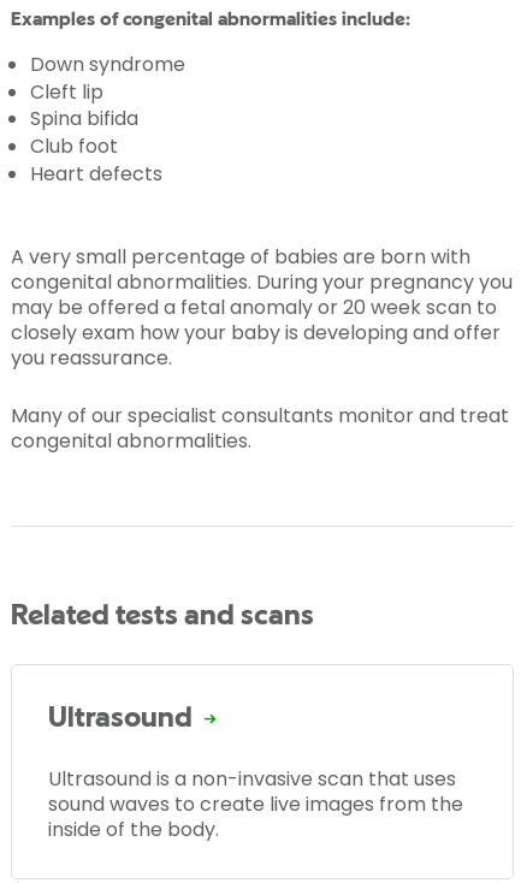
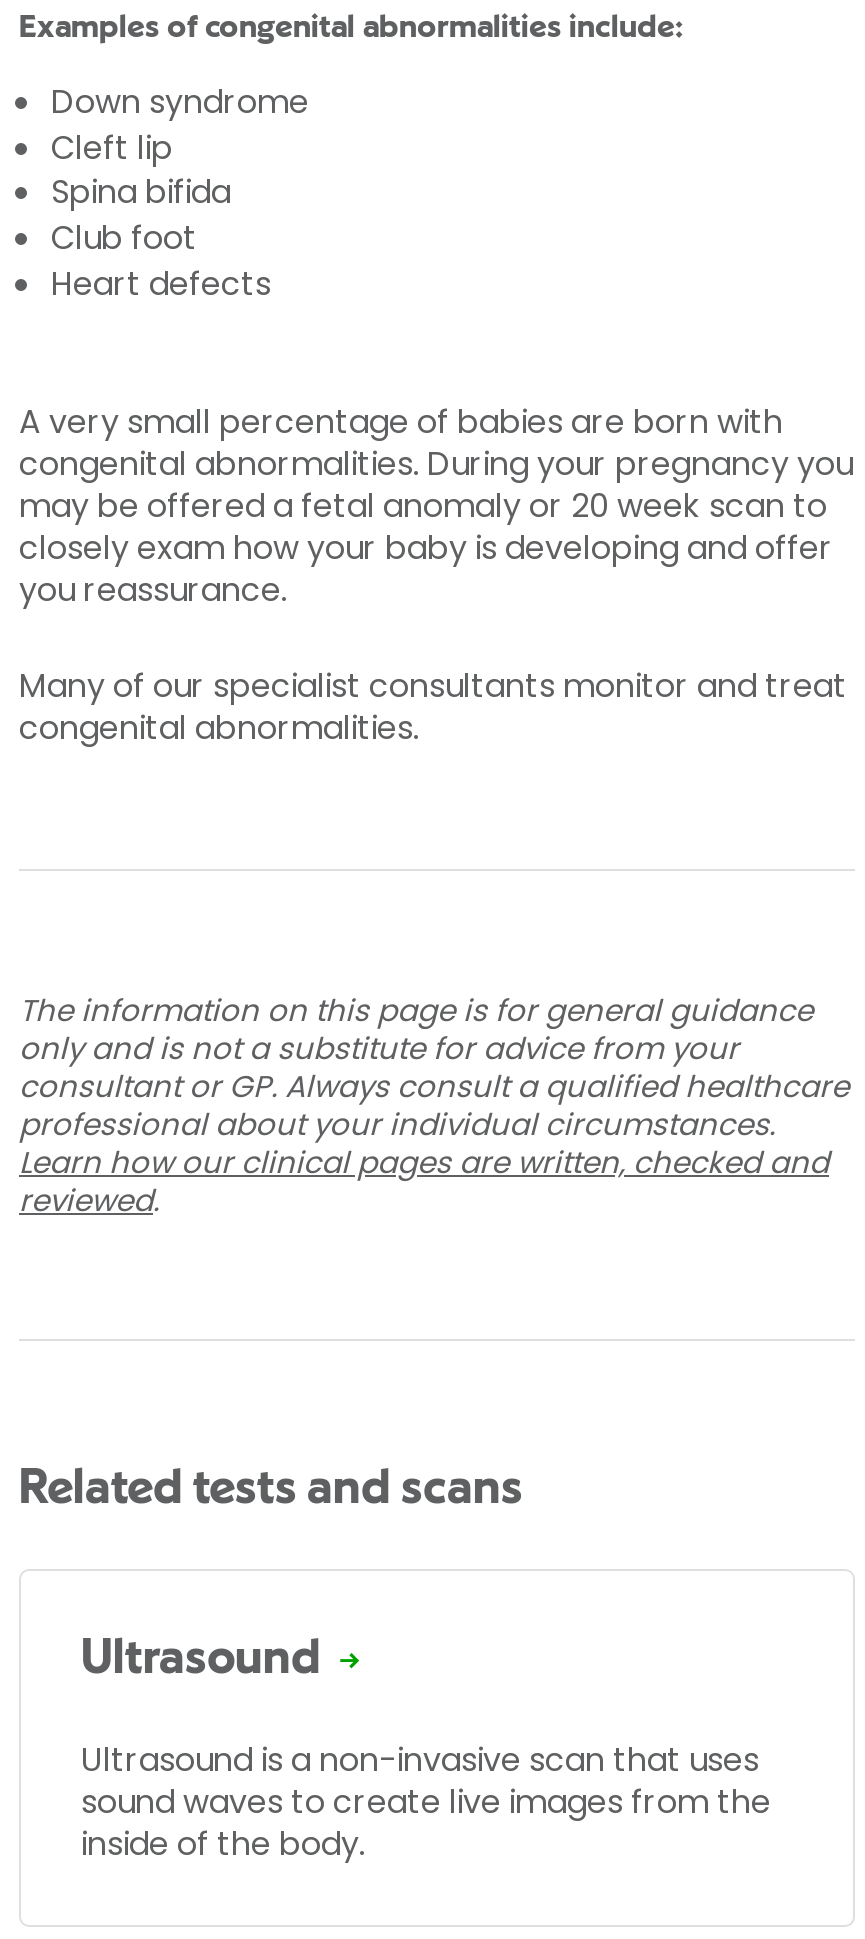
+ The information on this page is for general guidance
+ only and is not a substitute for advice from your
+ consultant or GP. Always consult a qualified healthcare
+ professional about your individual circumstances.
+ Learn how our clinical pages are written, checked and
+ reviewed.
